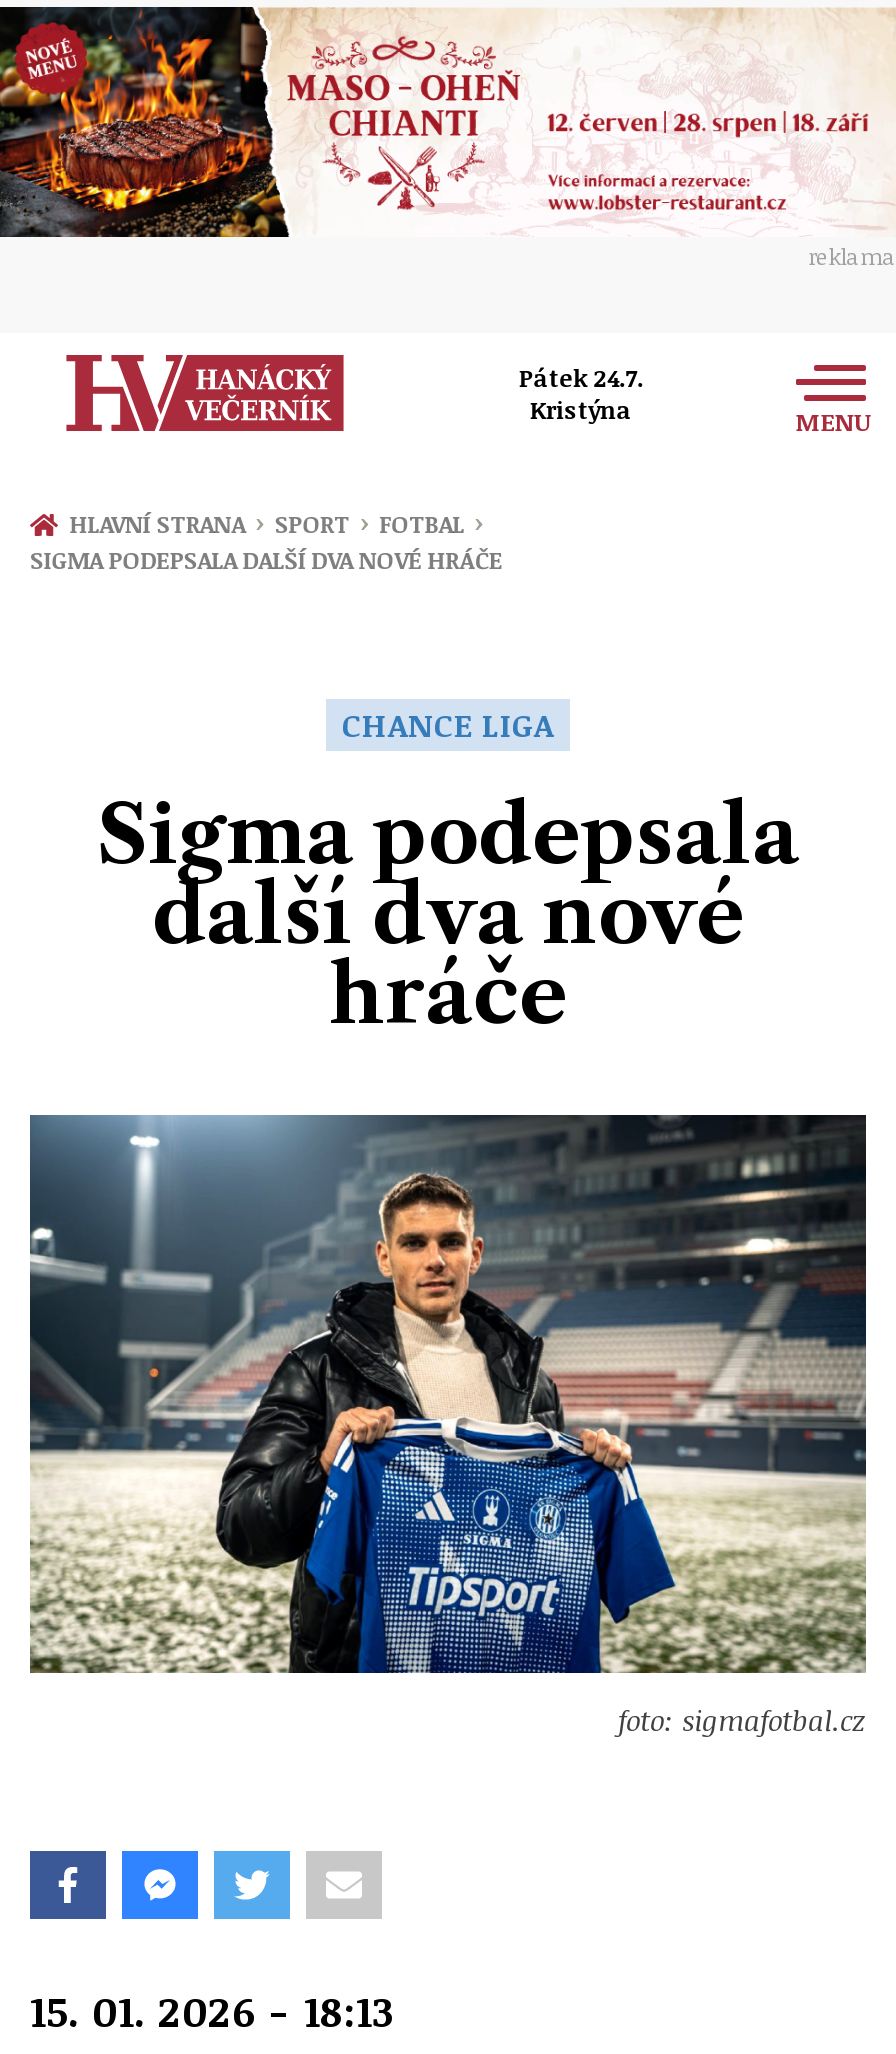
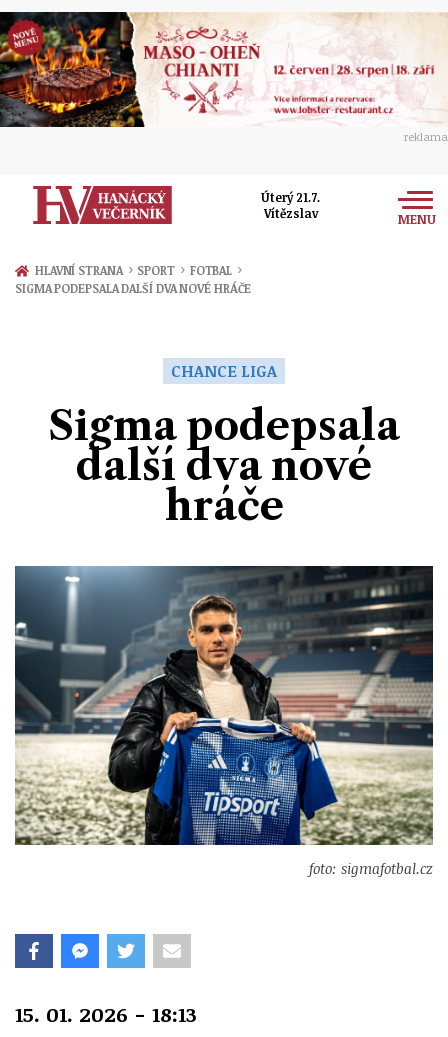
- Pátek 24.7.
- Kristýna
+ Úterý 21.7.
+ Vítězslav
